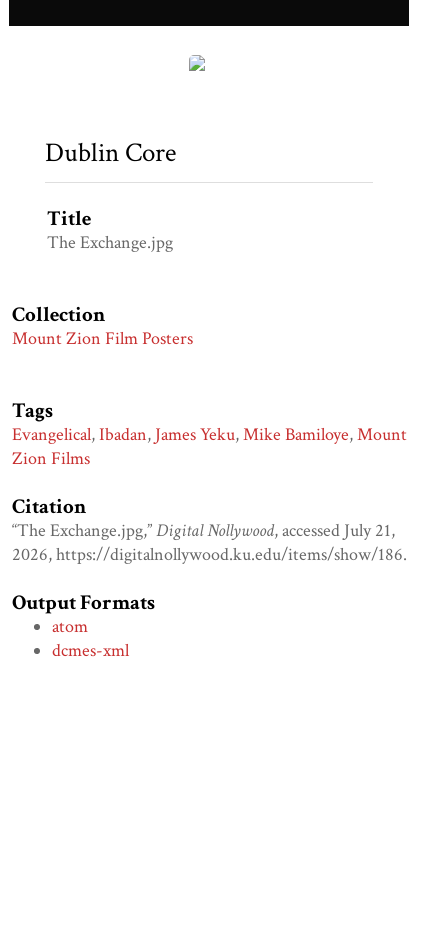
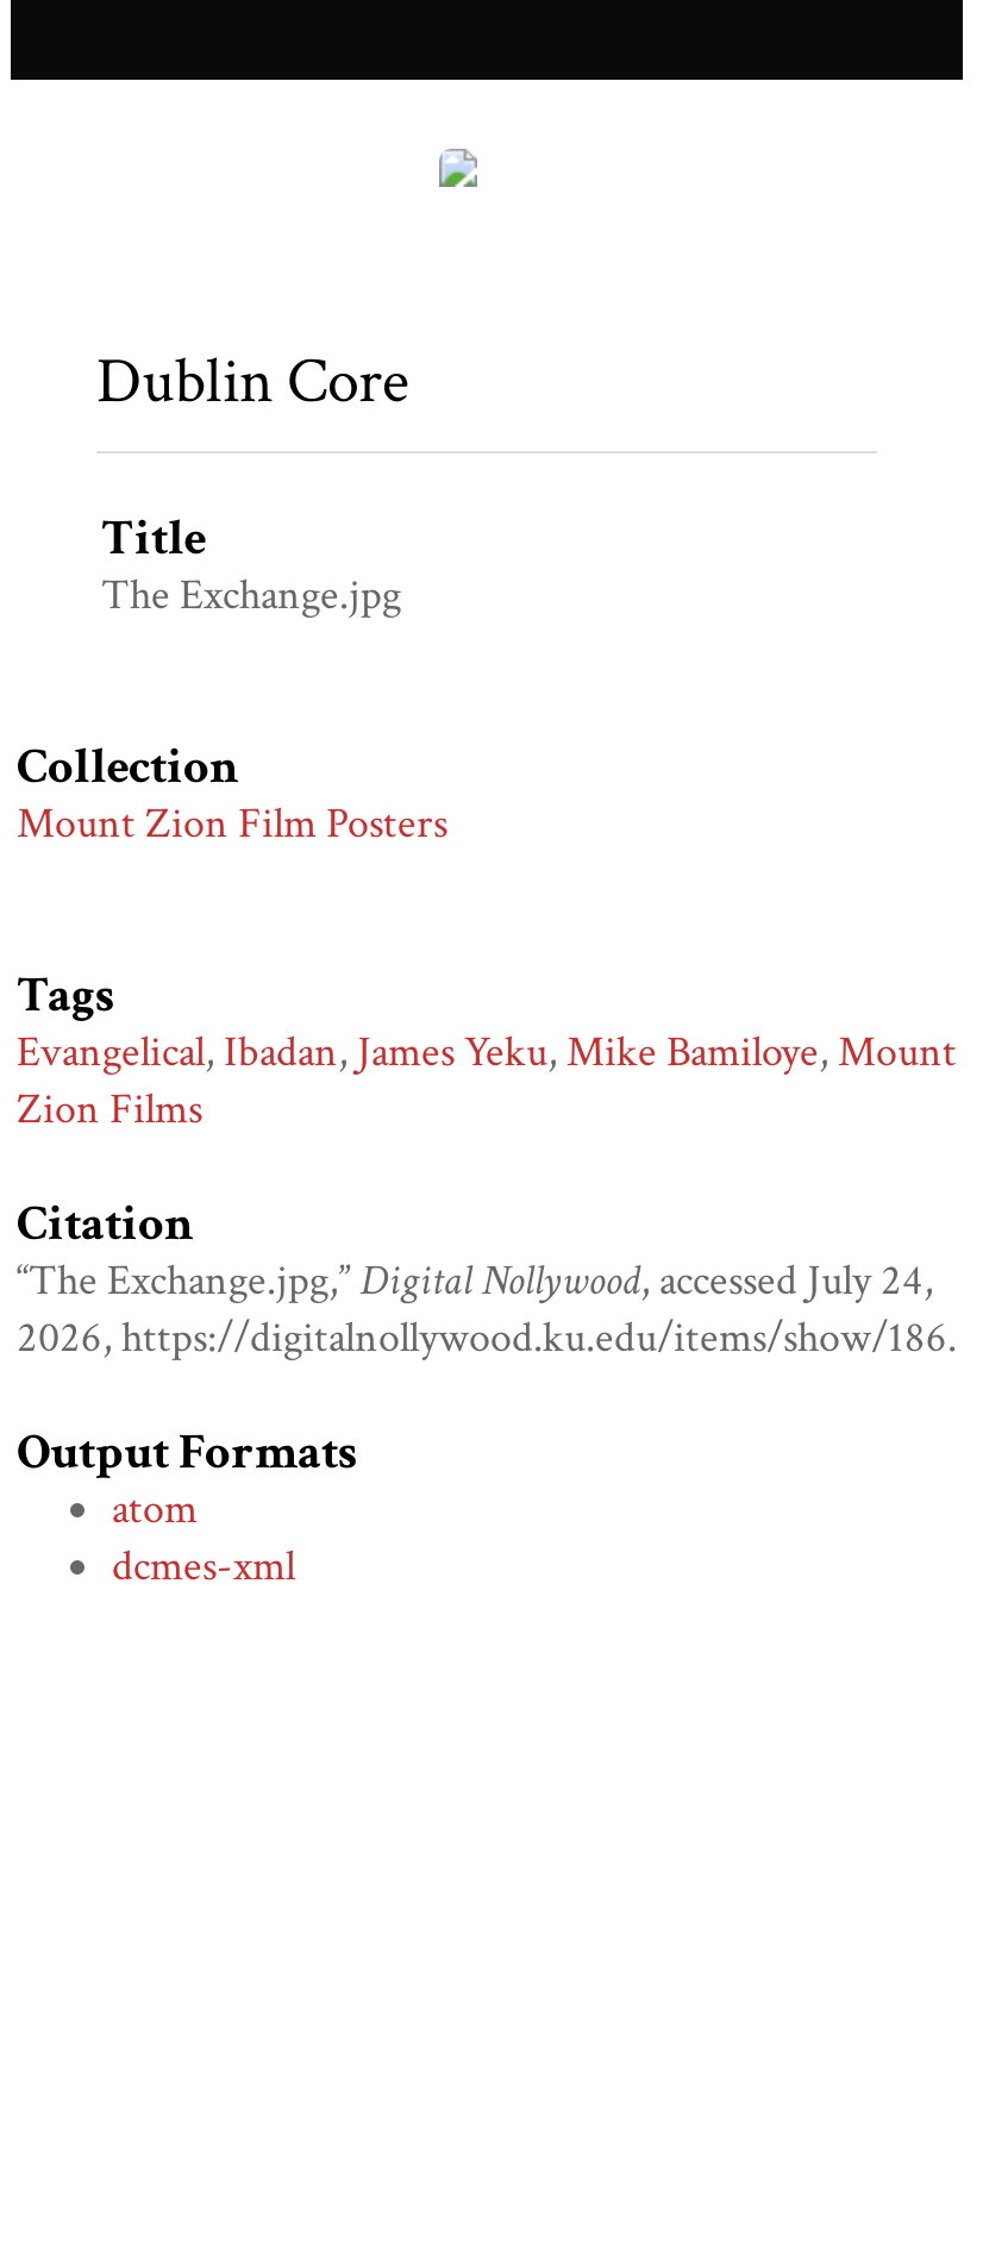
- “The Exchange.jpg,” Digital Nollywood, accessed July 21,
+ “The Exchange.jpg,” Digital Nollywood, accessed July 24,
